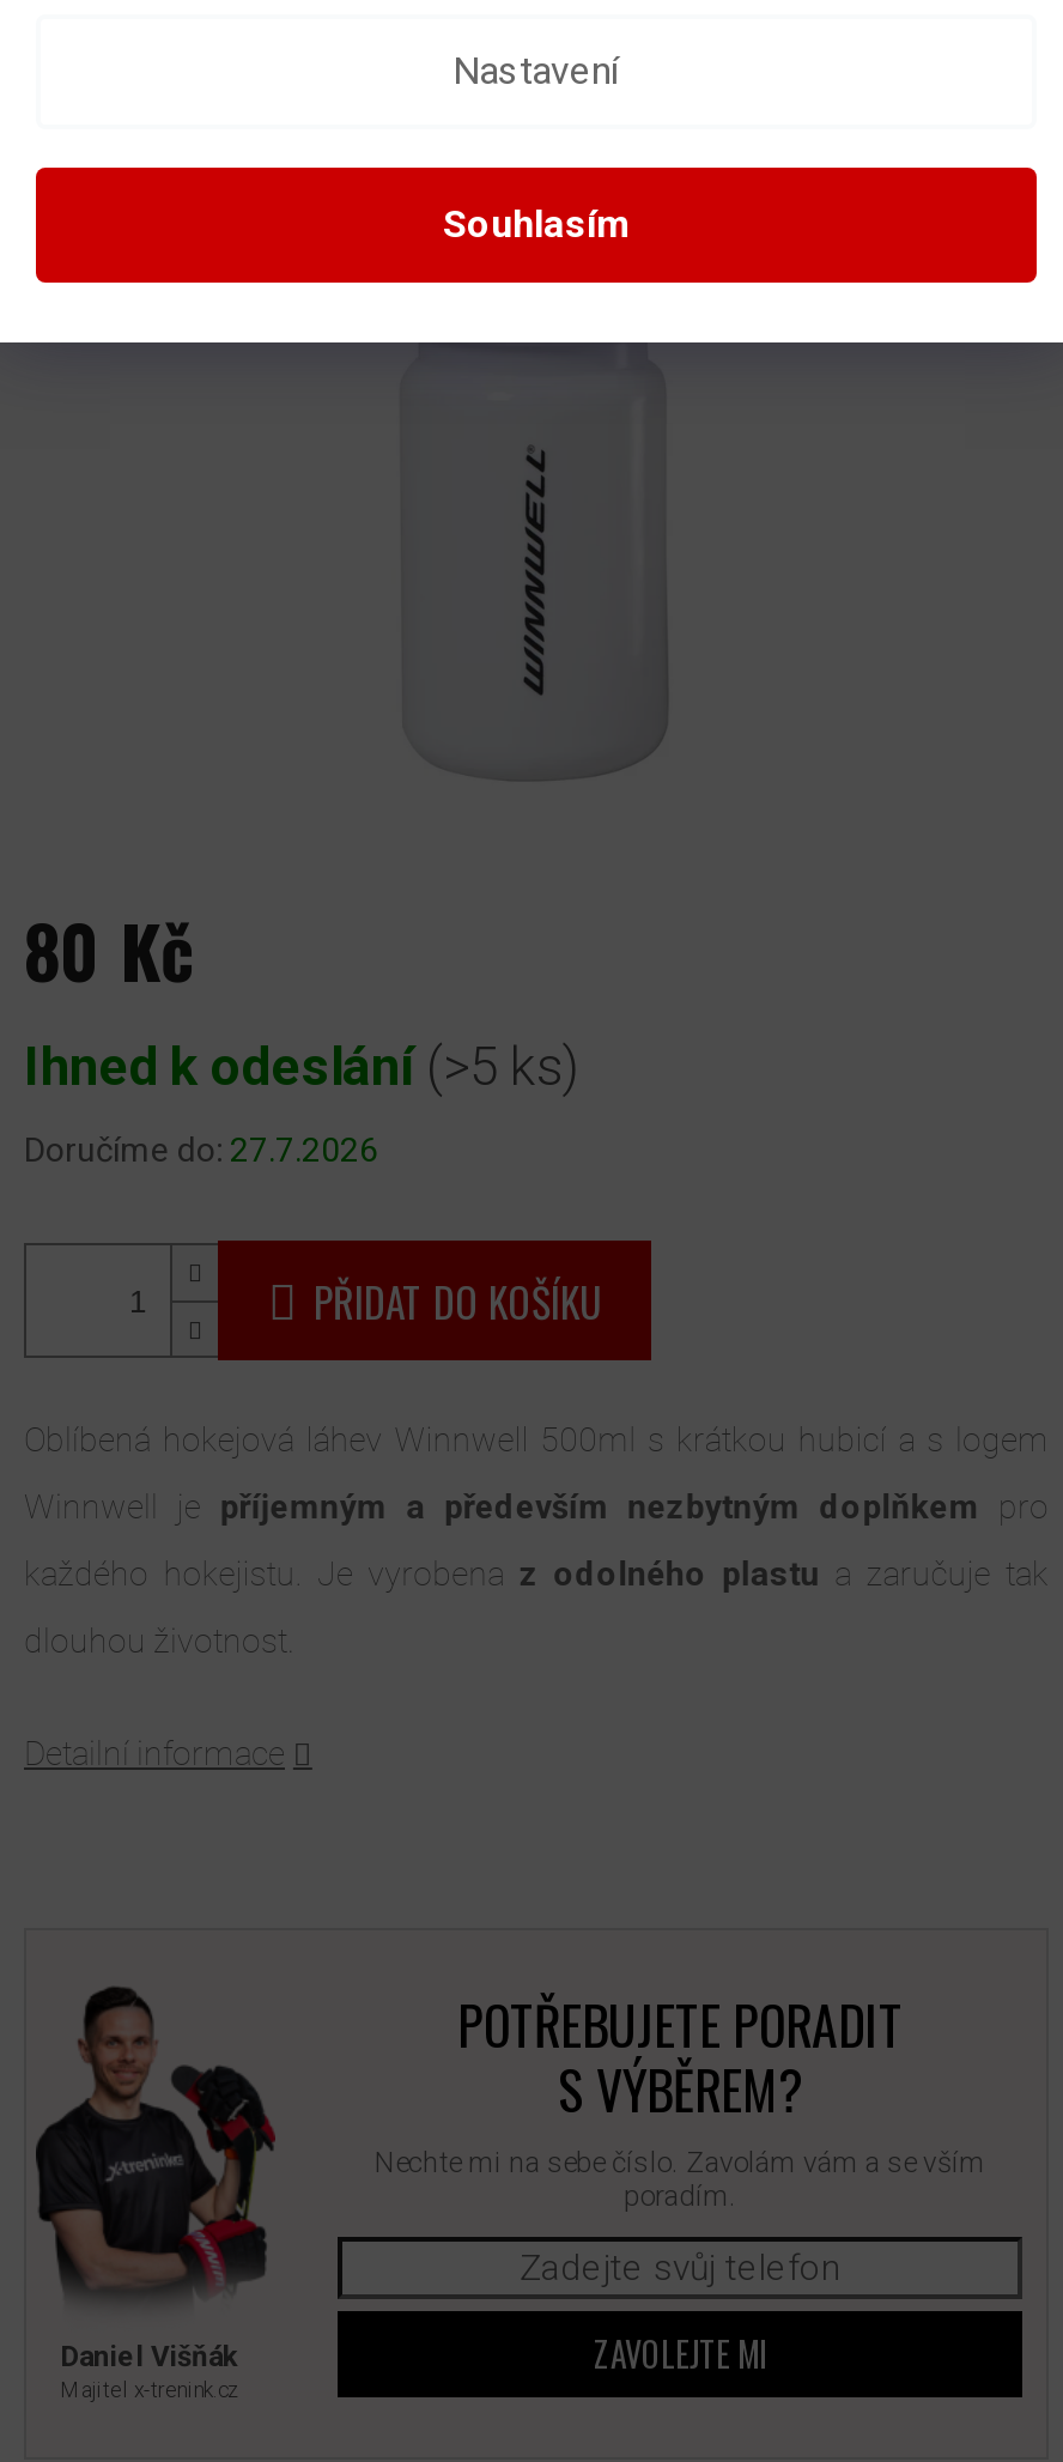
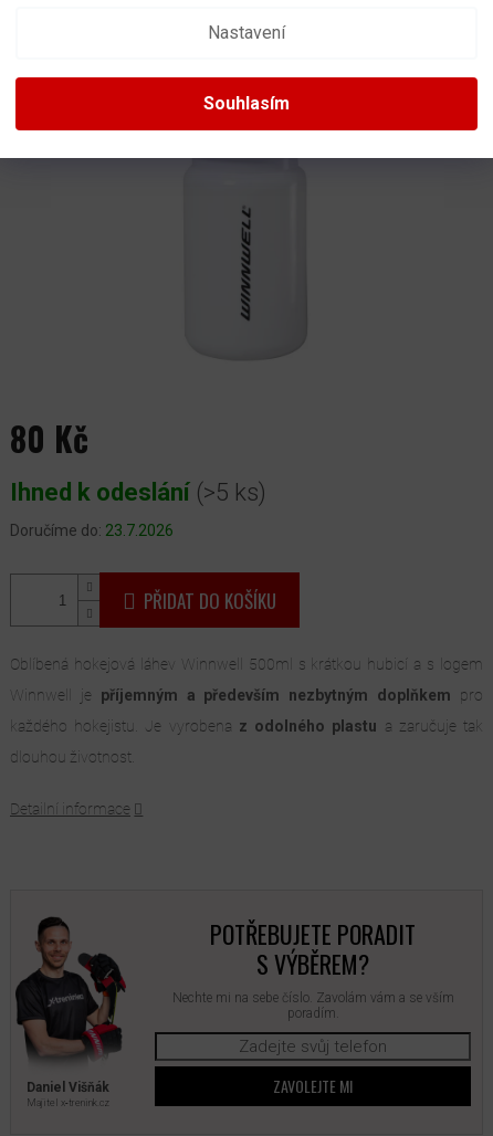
- Doručíme do: 27.7.2026
+ Doručíme do: 23.7.2026
